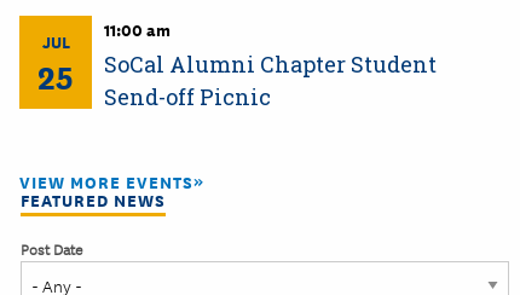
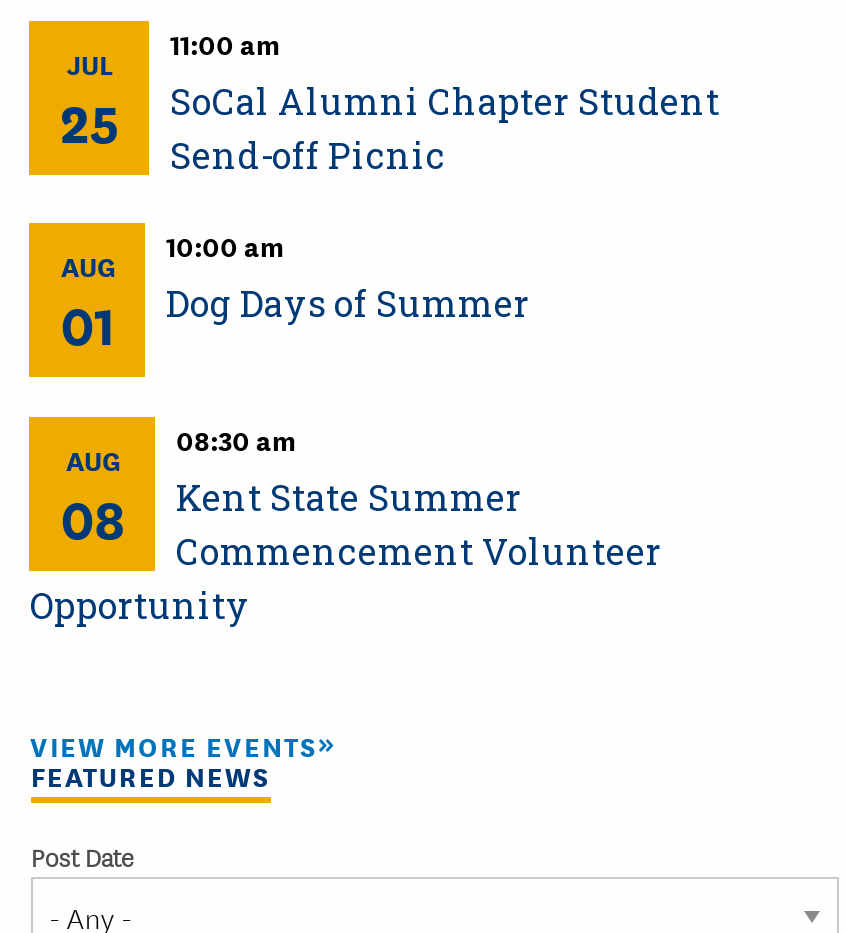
+ 08:30 am
+ Kent State Summer
+ Commencement Volunteer
+ Opportunity

+ AUG
+ 01

+ 10:00 am
+ Dog Days of Summer
+ AUG
+ 08
